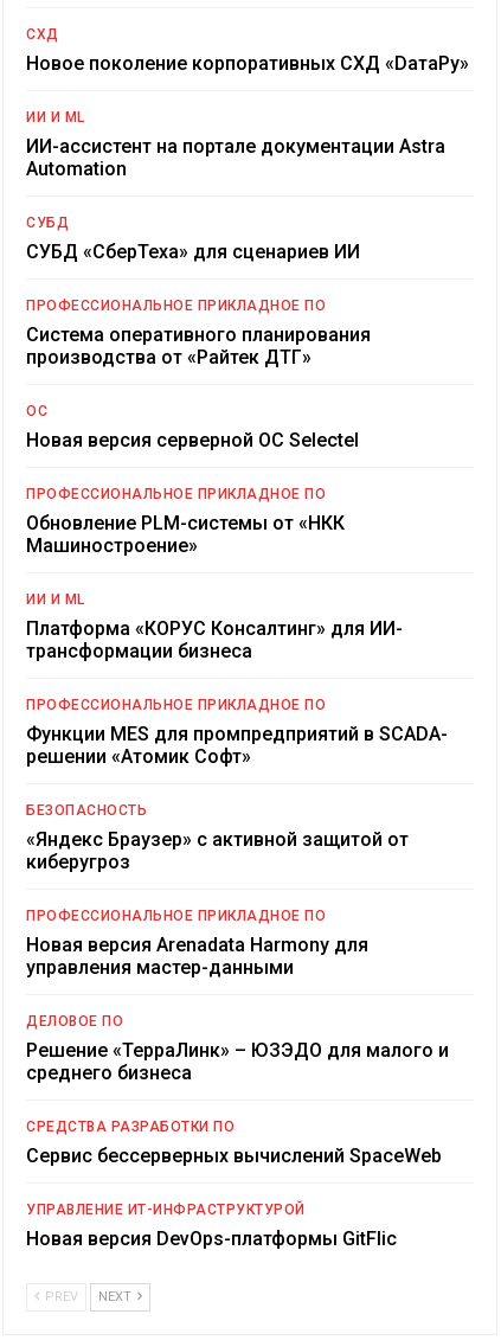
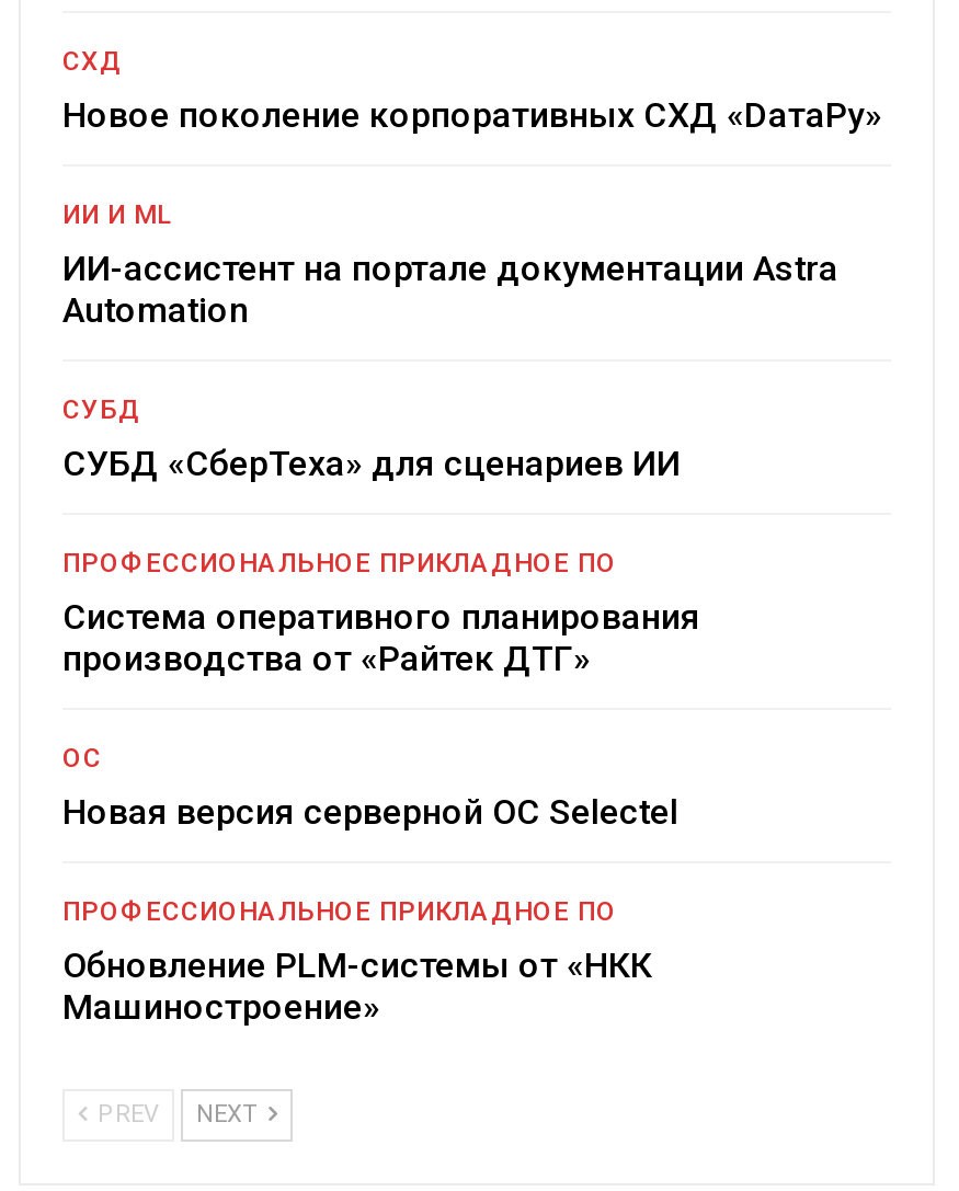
- ИИ И ML
- Платформа «КОРУС Консалтинг» для ИИ-
- трансформации бизнеса
- ПРОФЕССИОНАЛЬНОЕ ПРИКЛАДНОЕ ПО
- Функции MES для промпредприятий в SCADA-
- решении «Атомик Софт»
- БЕЗОПАСНОСТЬ
- «Яндекс Браузер» с активной защитой от
- киберугроз
- ПРОФЕССИОНАЛЬНОЕ ПРИКЛАДНОЕ ПО
- Новая версия Arenadata Harmony для
- управления мастер-данными
- ДЕЛОВОЕ ПО
- Решение «ТерраЛинк» – ЮЗЭДО для малого и
- среднего бизнеса
- СРЕДСТВА РАЗРАБОТКИ ПО
- Сервис бессерверных вычислений SpaceWeb
- УПРАВЛЕНИЕ ИТ-ИНФРАСТРУКТУРОЙ
- Новая версия DevOps-платформы GitFlic
